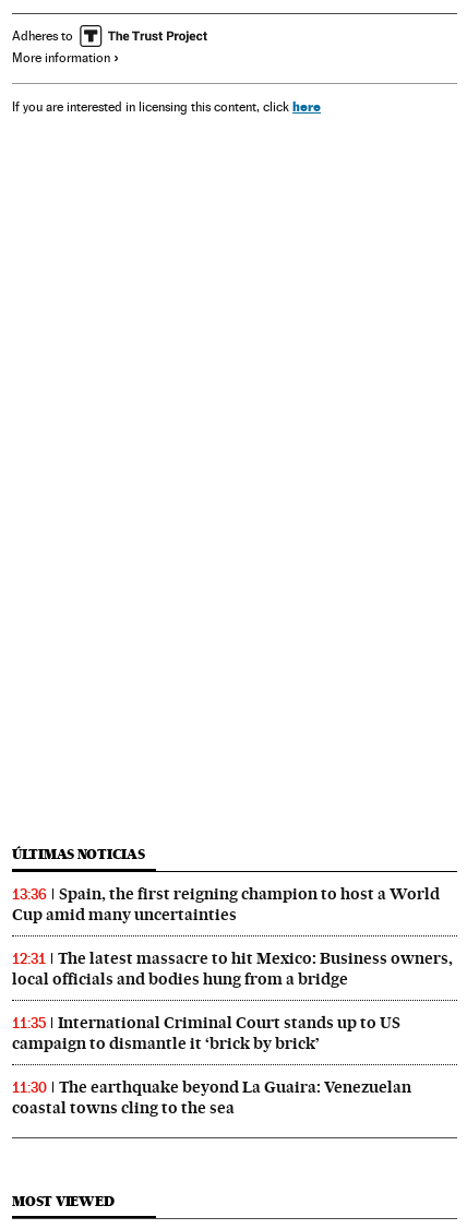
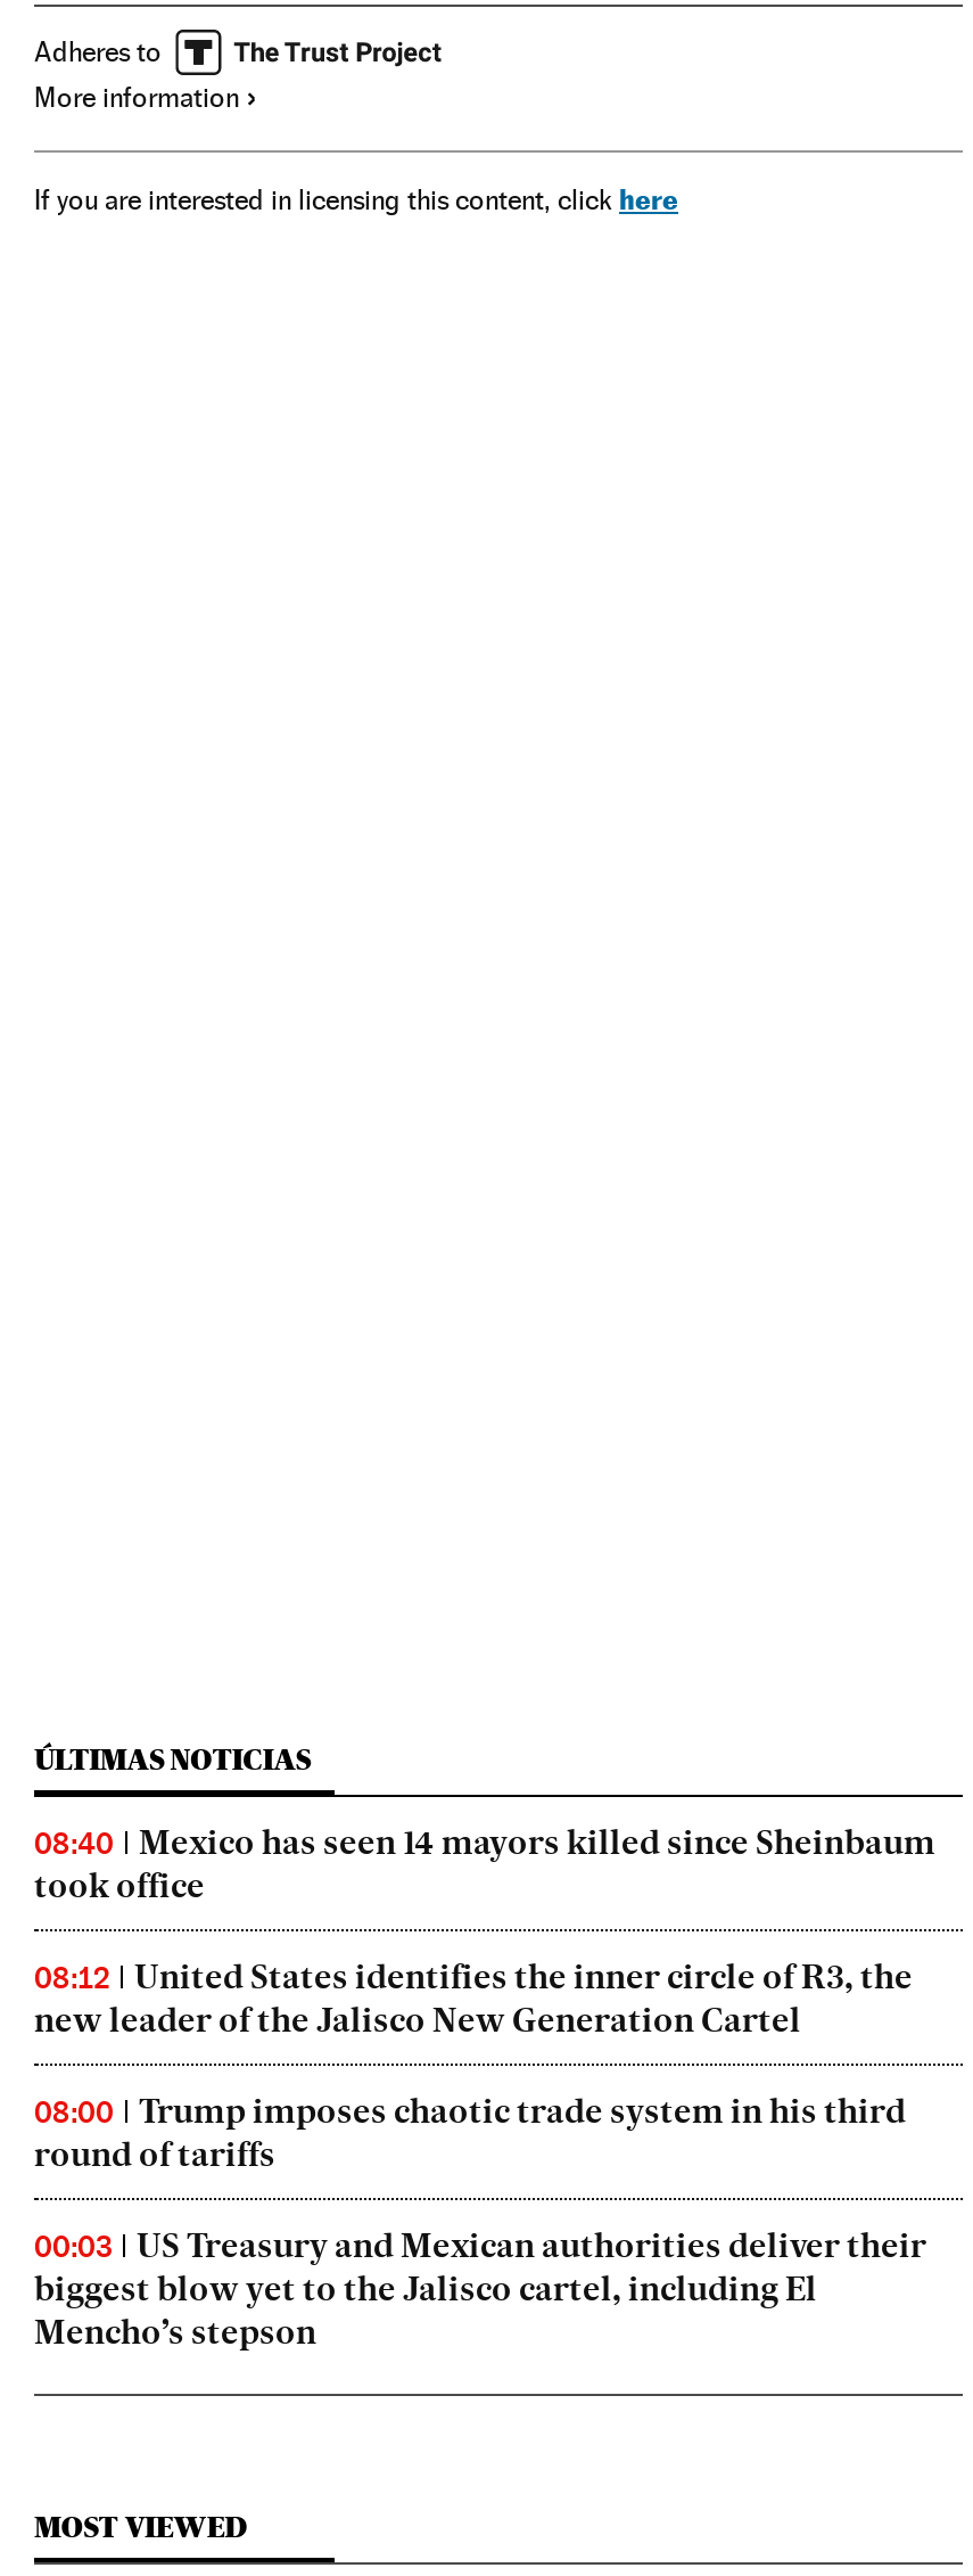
- 13:36
- Spain, the first reigning champion to host a World
- Cup amid many uncertainties
+ 08:40
+ Mexico has seen 14 mayors killed since Sheinbaum
+ took office

- 12:31
- The latest massacre to hit Mexico: Business owners,
- local officials and bodies hung from a bridge
+ 08:12
+ United States identifies the inner circle of R3, the
+ new leader of the Jalisco New Generation Cartel

- 11:35
- International Criminal Court stands up to US
- campaign to dismantle it ‘brick by brick’
+ 08:00
+ Trump imposes chaotic trade system in his third
+ round of tariffs

- 11:30
- The earthquake beyond La Guaira: Venezuelan
- coastal towns cling to the sea
+ 00:03
+ US Treasury and Mexican authorities deliver their
+ biggest blow yet to the Jalisco cartel, including El
+ Mencho’s stepson
